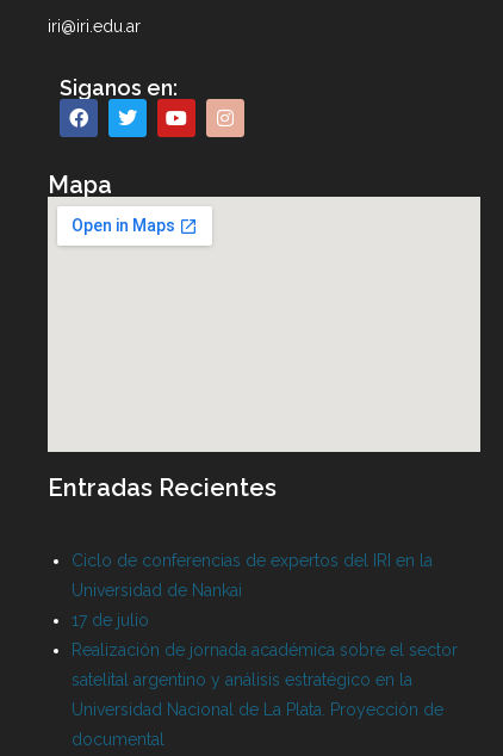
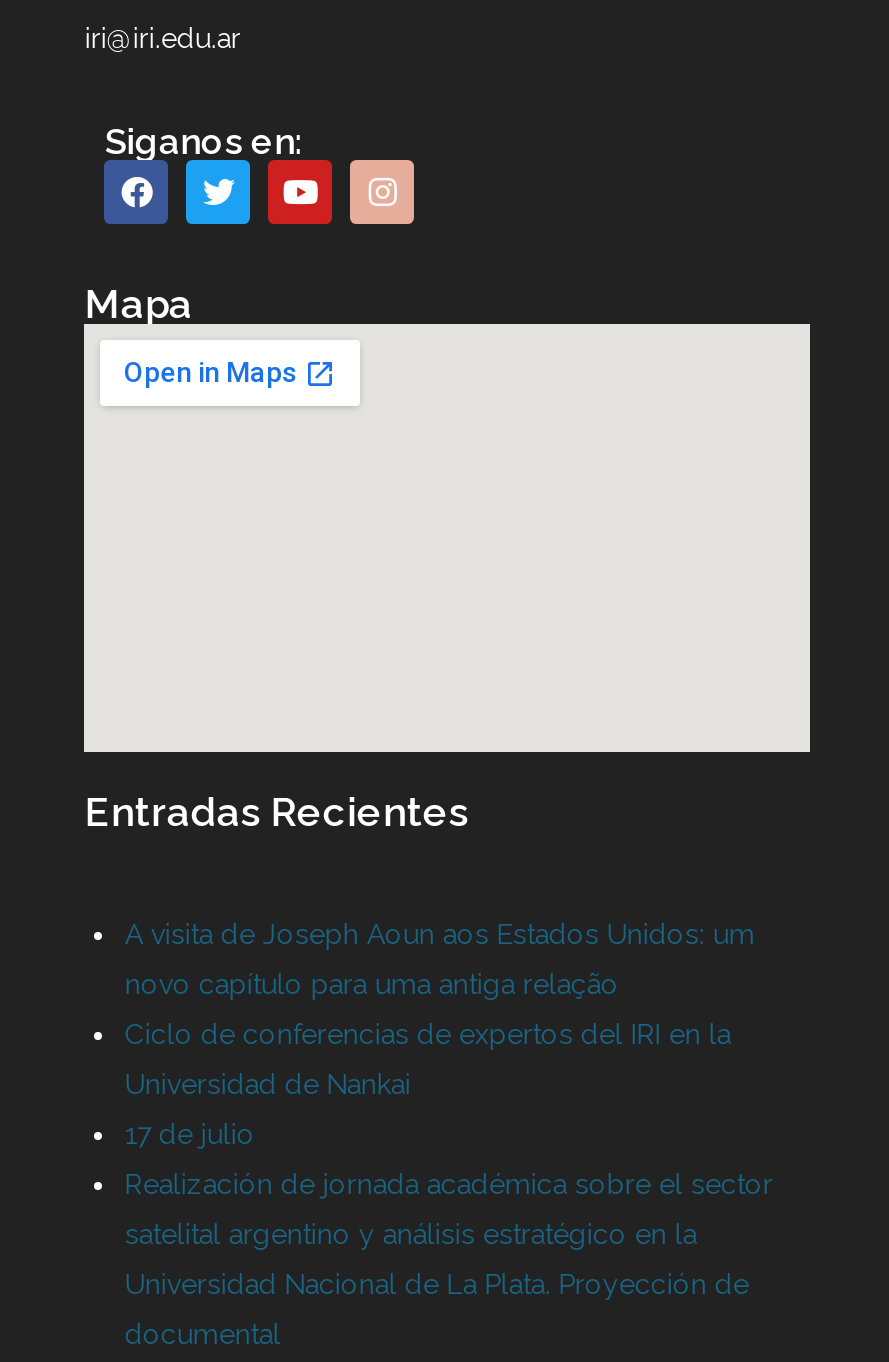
+ A visita de Joseph Aoun aos Estados Unidos: um
+ novo capítulo para uma antiga relação
